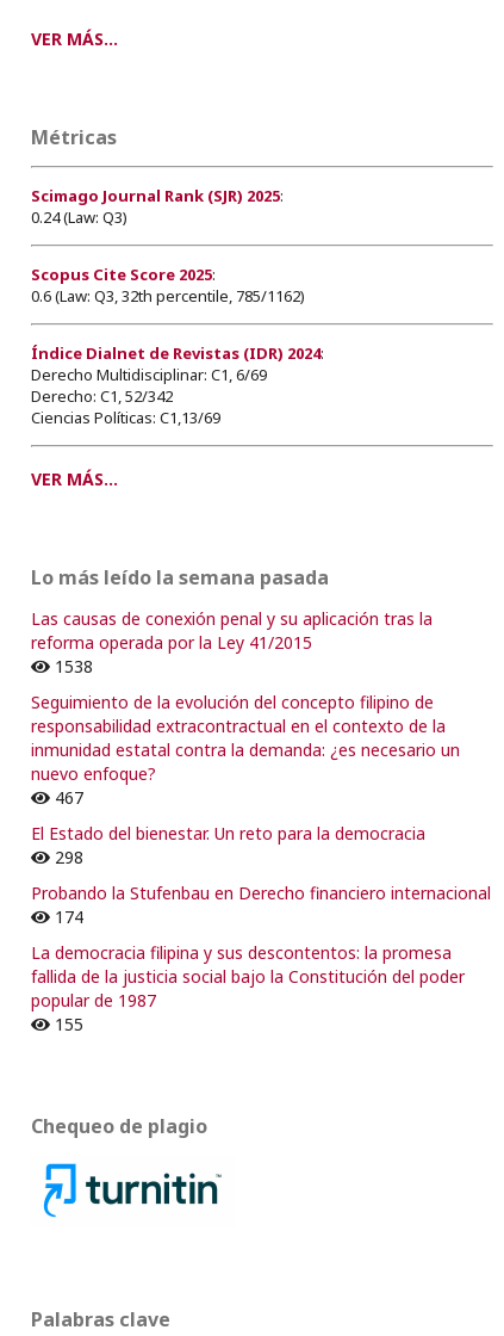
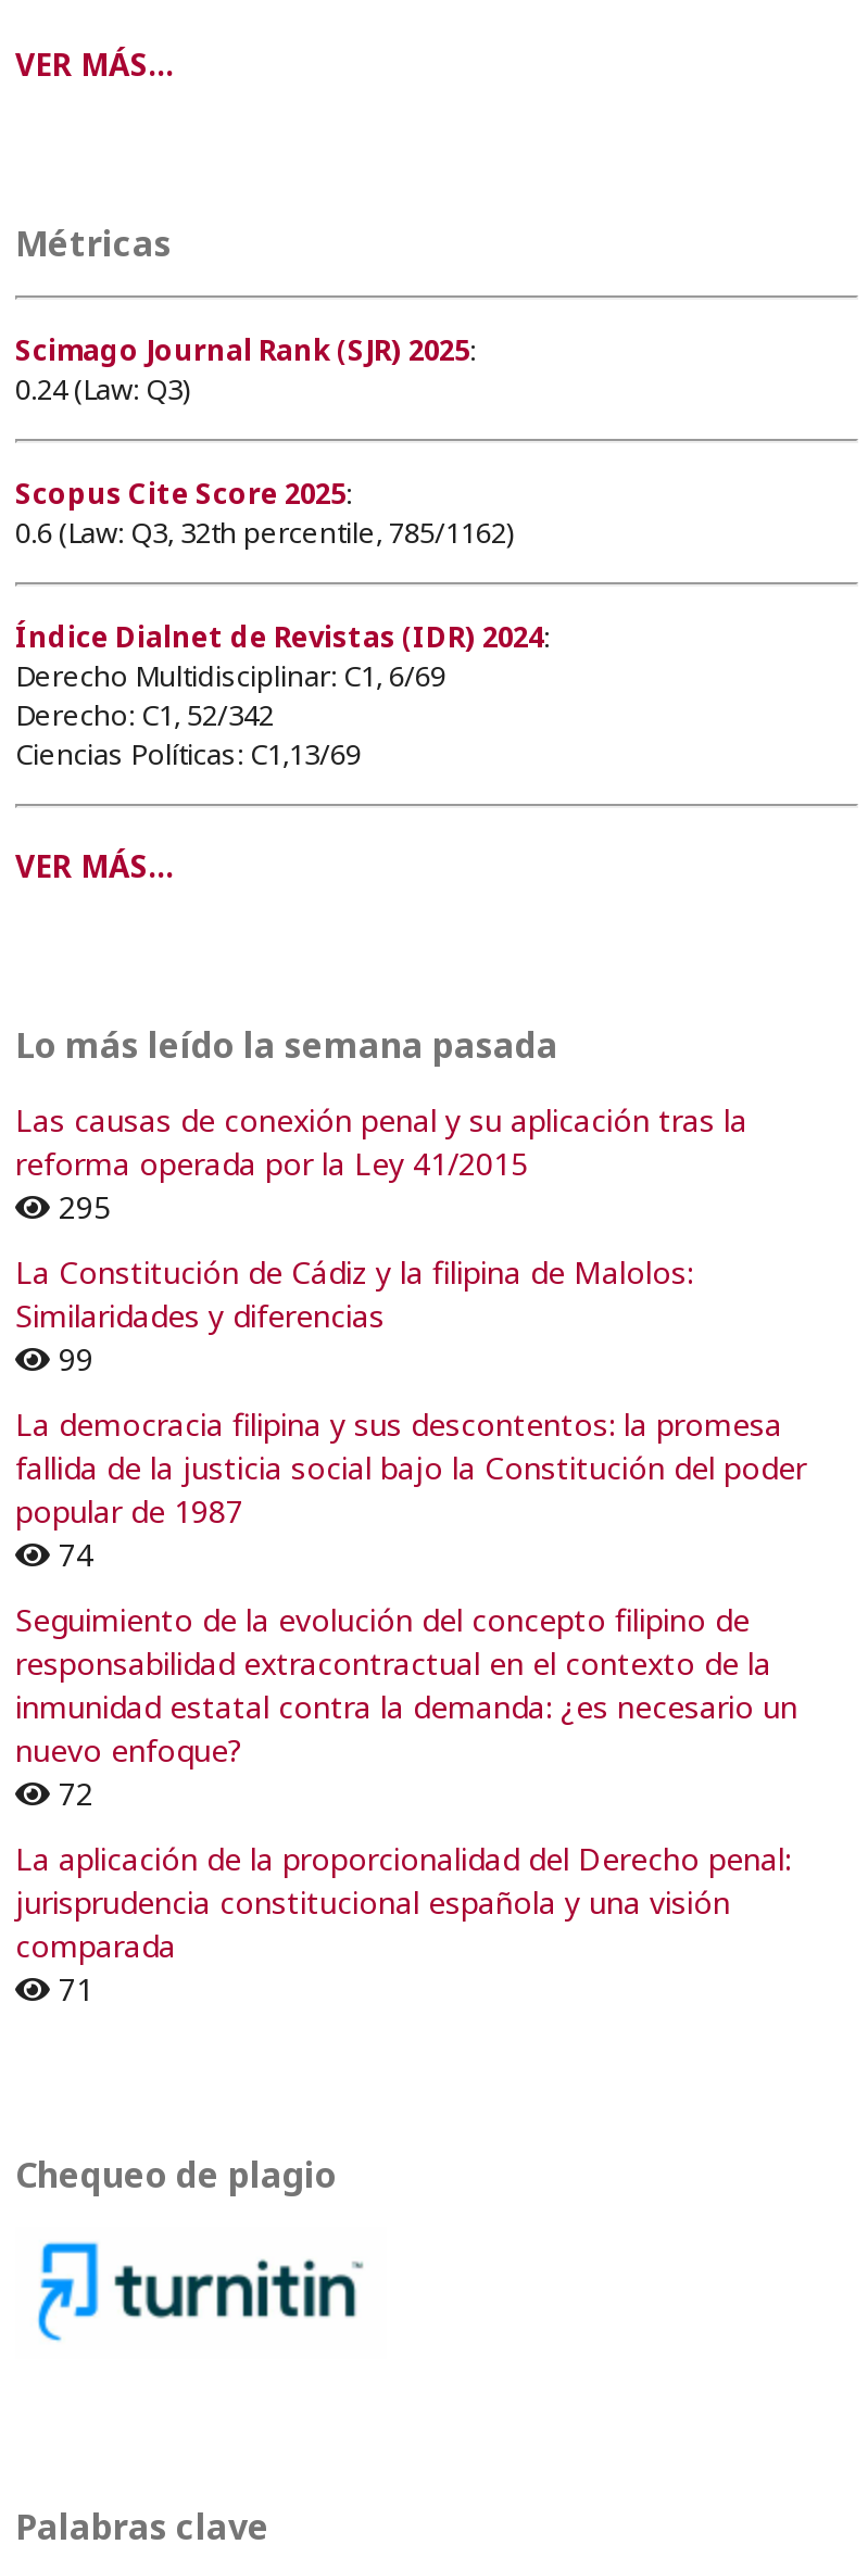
- 1538
+ 295
+ La Constitución de Cádiz y la filipina de Malolos:
+ Similaridades y diferencias
+ 99
+ 74

moved down: Seguimiento de la evolución del concepto filipino de | responsabilidad extracontractual en el contexto de la | inmunidad estatal contra la demanda: ¿es necesario un | nuevo enfoque?

- 467
- El Estado del bienestar. Un reto para la democracia
- 298
- Probando la Stufenbau en Derecho financiero internacional
- 174
- 155
+ 72
+ La aplicación de la proporcionalidad del Derecho penal:
+ jurisprudencia constitucional española y una visión
+ comparada
+ 71

moved up: La democracia filipina y sus descontentos: la promesa | fallida de la justicia social bajo la Constitución del poder | popular de 1987
